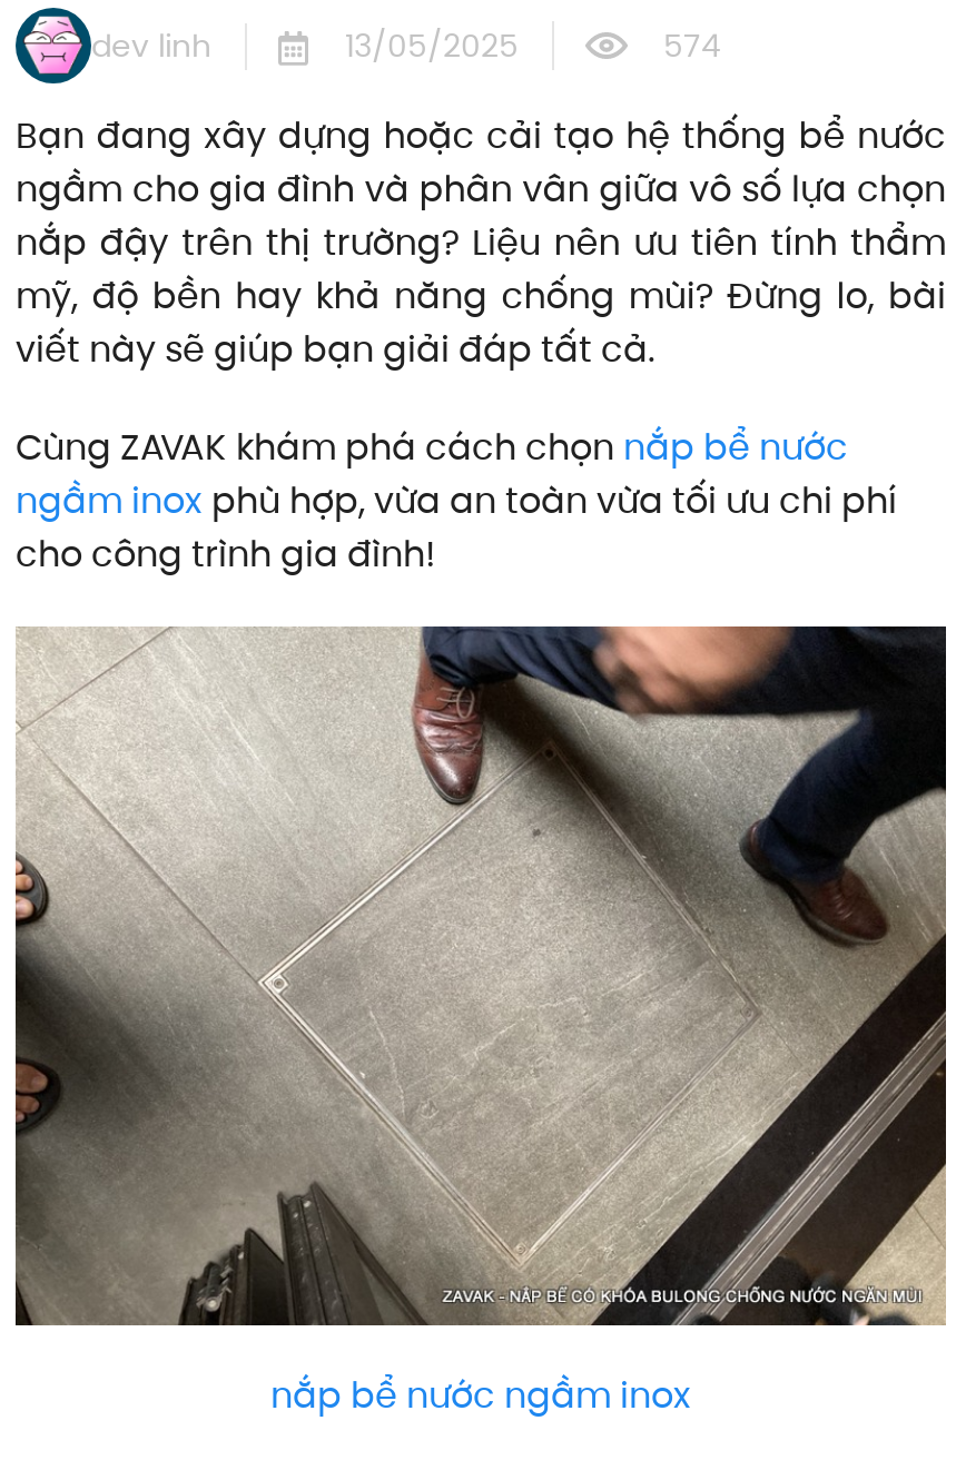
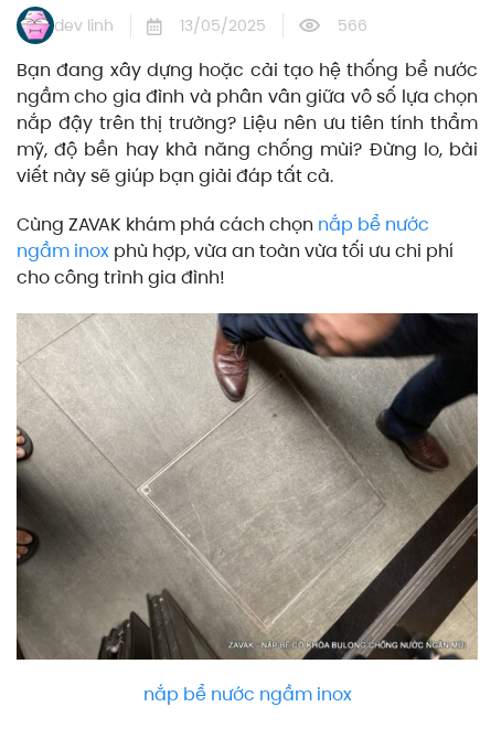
- 574
+ 566
